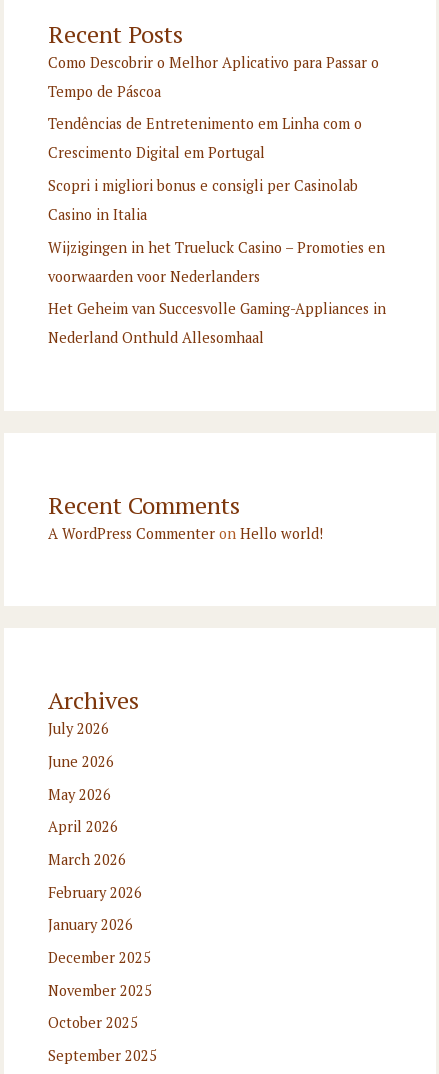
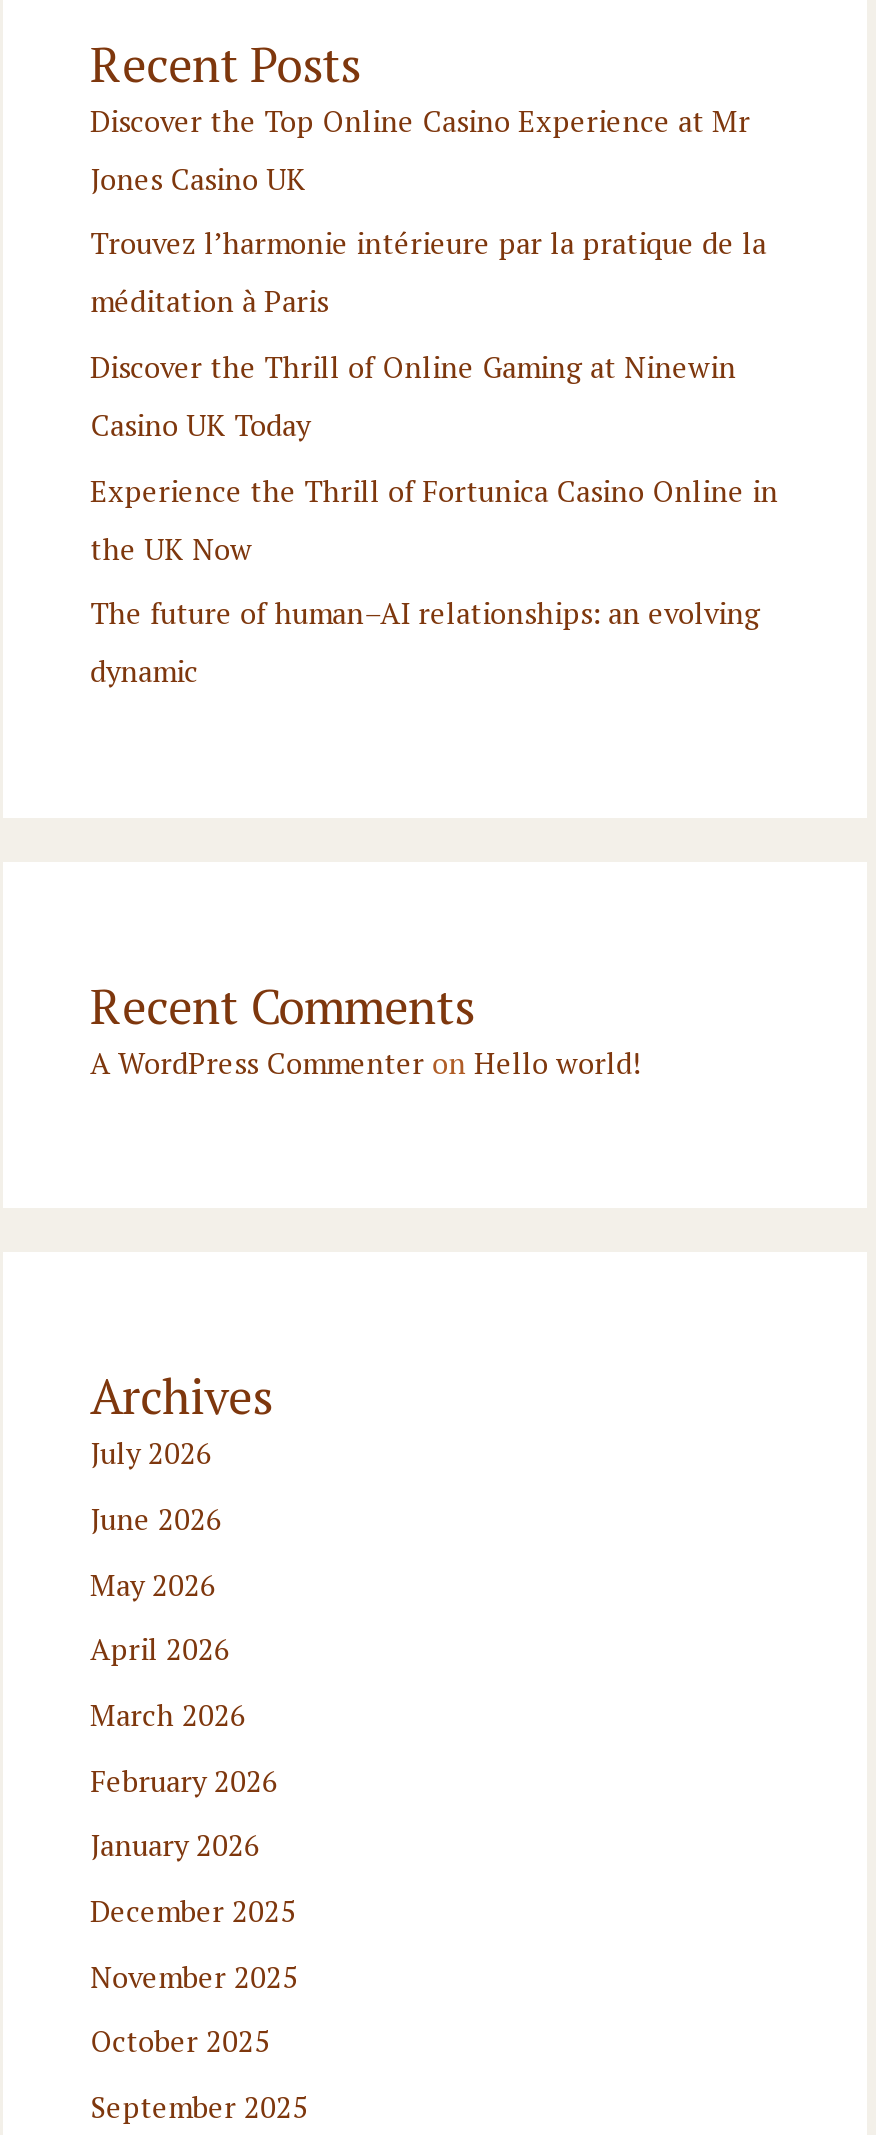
- Como Descobrir o Melhor Aplicativo para Passar o
+ Discover the Top Online Casino Experience at Mr

- Tempo de Páscoa
+ Jones Casino UK

- Tendências de Entretenimento em Linha com o
+ Trouvez l’harmonie intérieure par la pratique de la

- Crescimento Digital em Portugal
+ méditation à Paris

- Scopri i migliori bonus e consigli per Casinolab
+ Discover the Thrill of Online Gaming at Ninewin

- Casino in Italia
+ Casino UK Today

- Wijzigingen in het Trueluck Casino – Promoties en
+ Experience the Thrill of Fortunica Casino Online in

- voorwaarden voor Nederlanders
+ the UK Now

- Het Geheim van Succesvolle Gaming-Appliances in
+ The future of human–AI relationships: an evolving

- Nederland Onthuld Allesomhaal
+ dynamic
